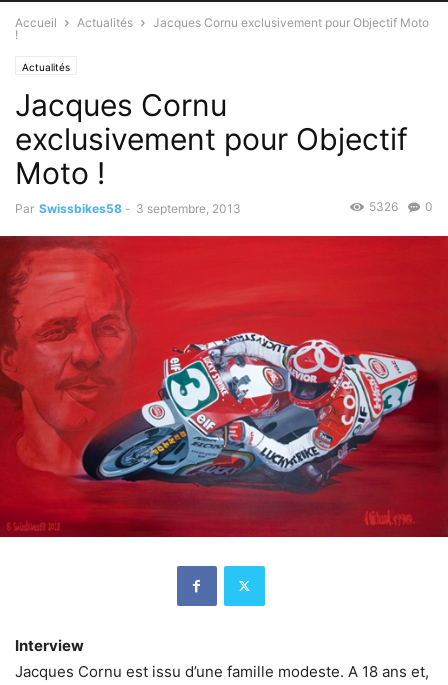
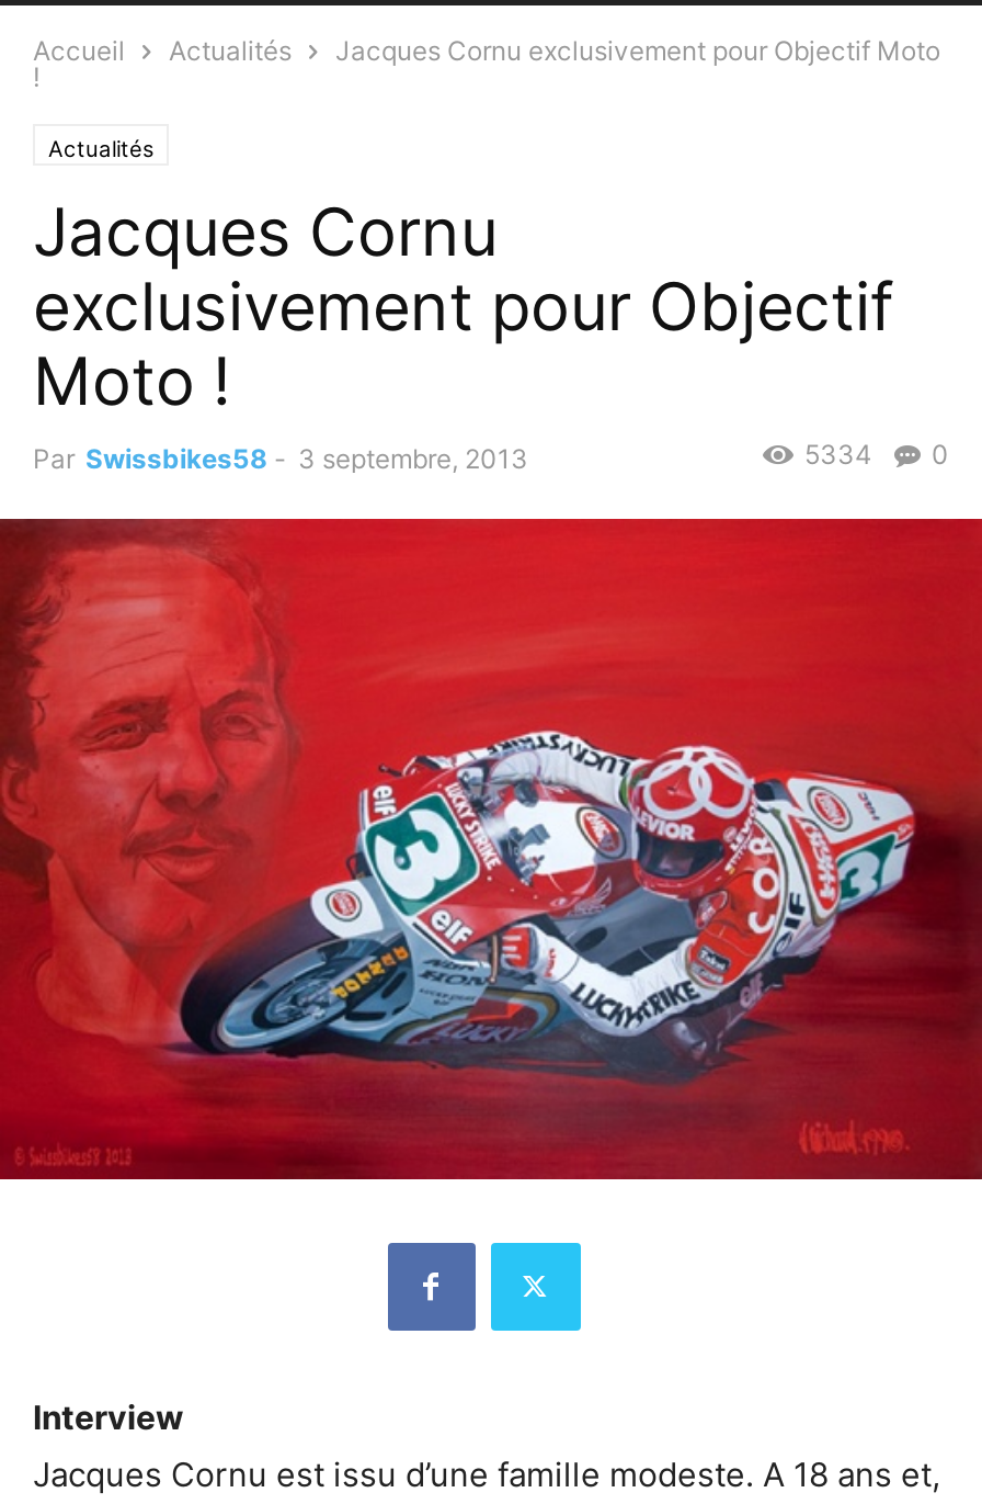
- 5326 0
+ 5334 0
